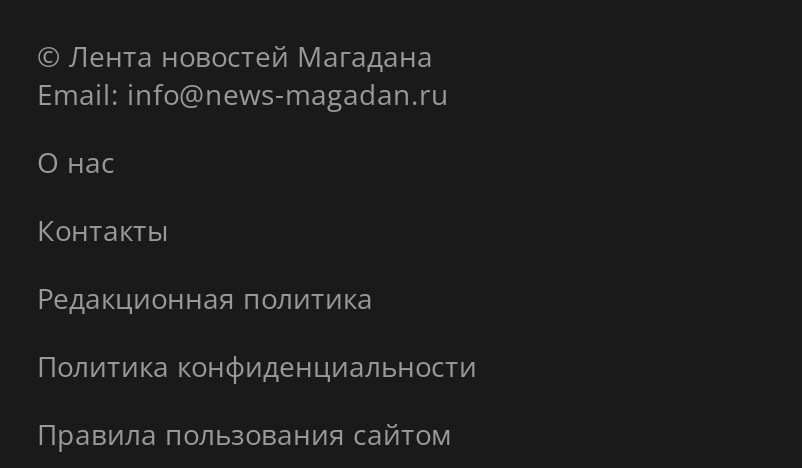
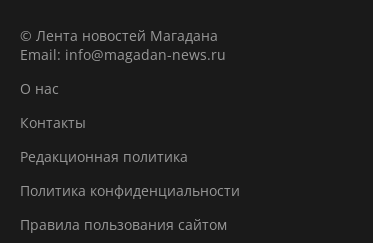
- Email: info@news-magadan.ru
+ Email: info@magadan-news.ru
